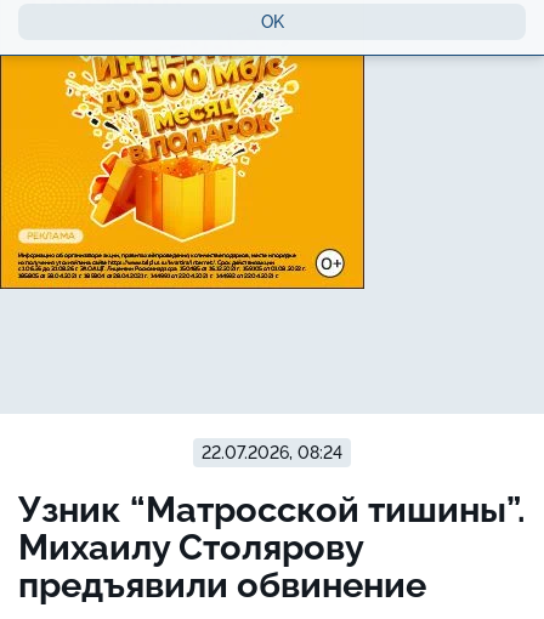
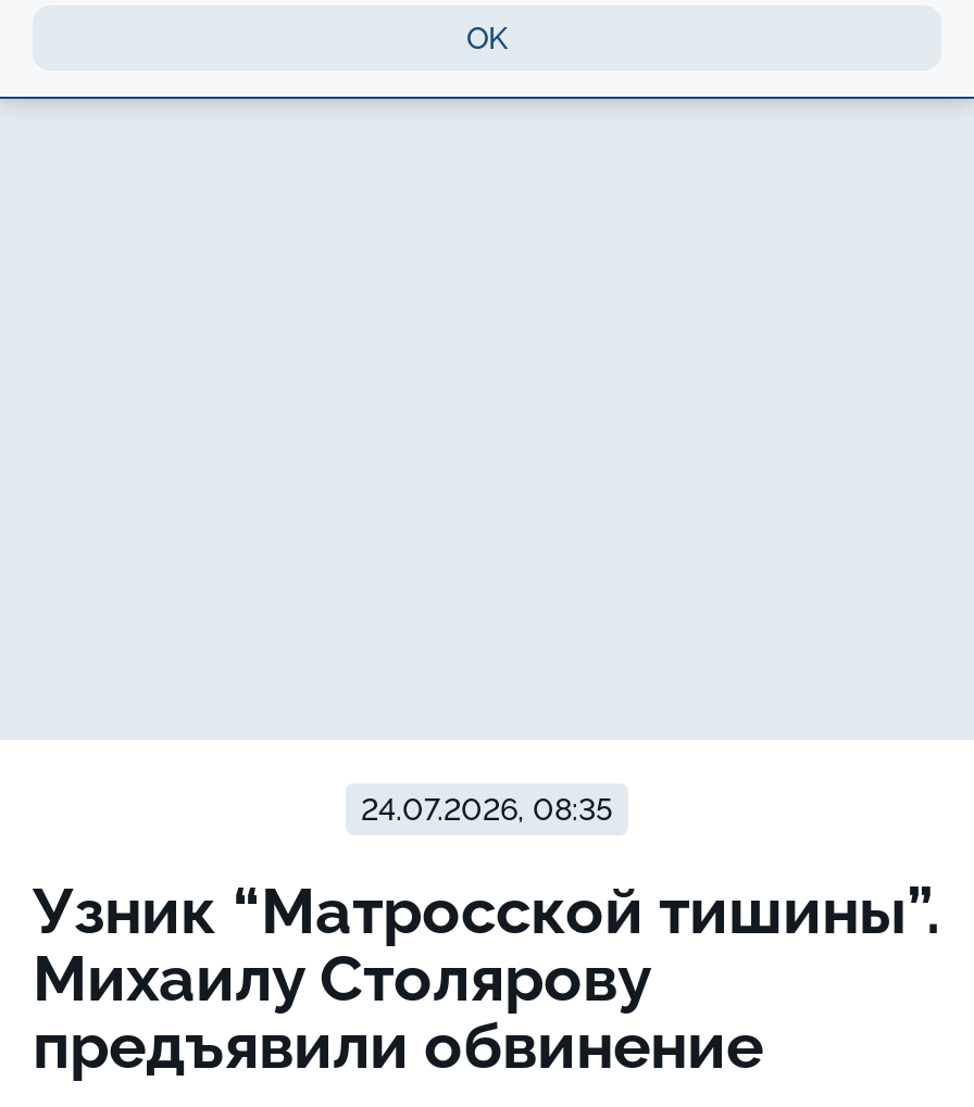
- [image]

- 22.07.2026, 08:24
+ 24.07.2026, 08:35
